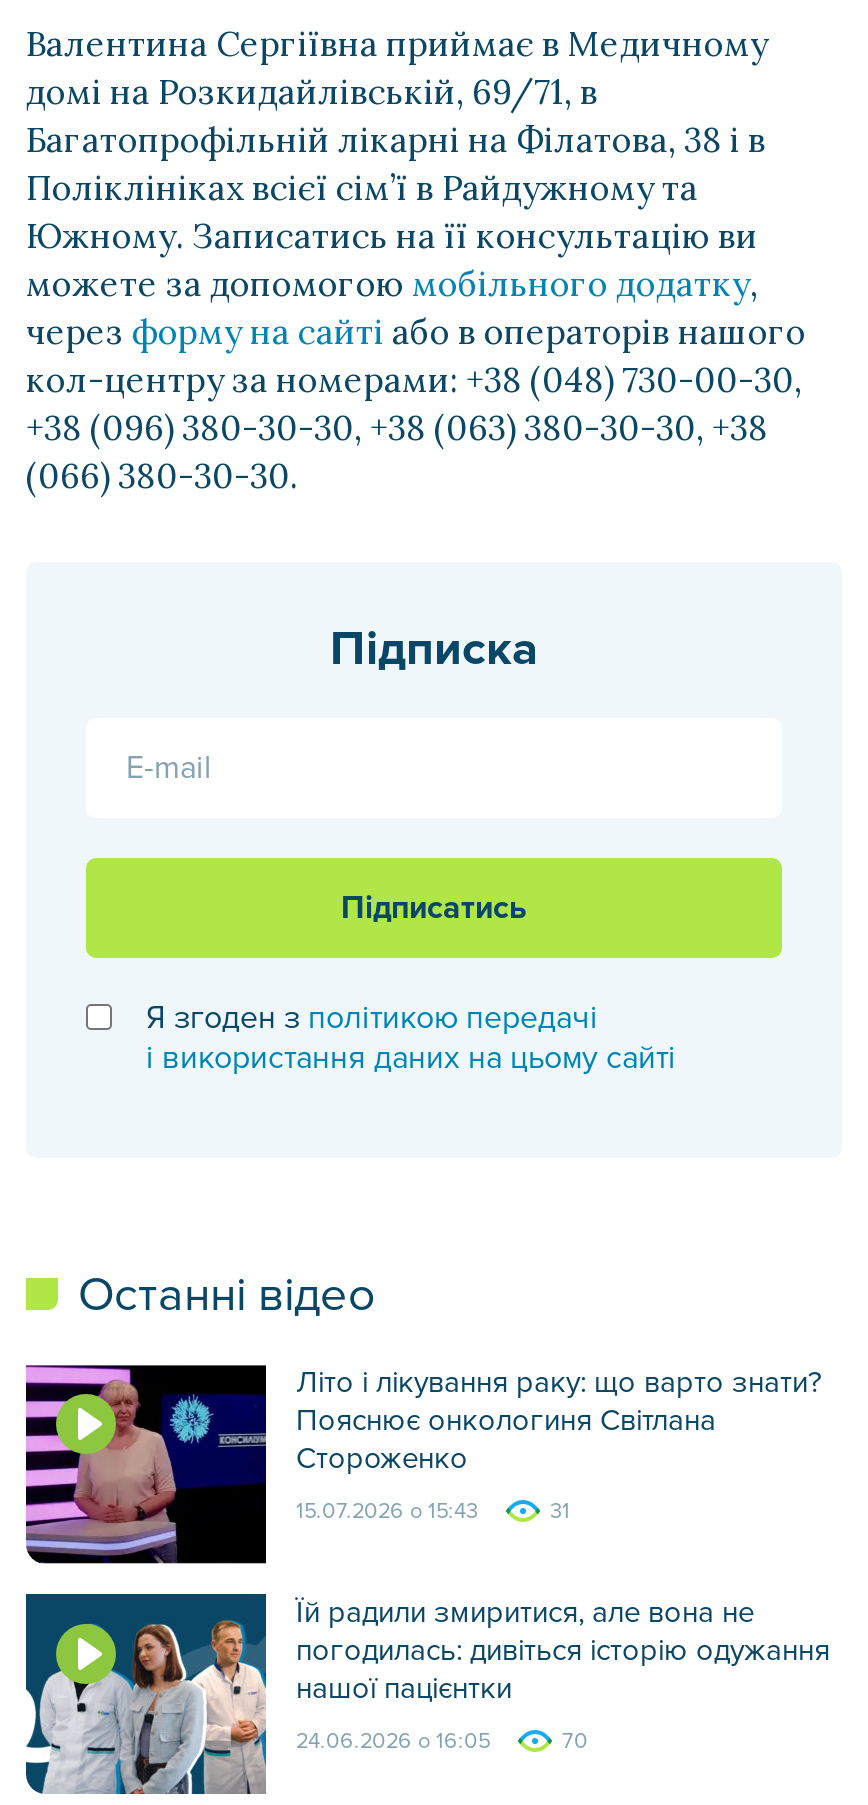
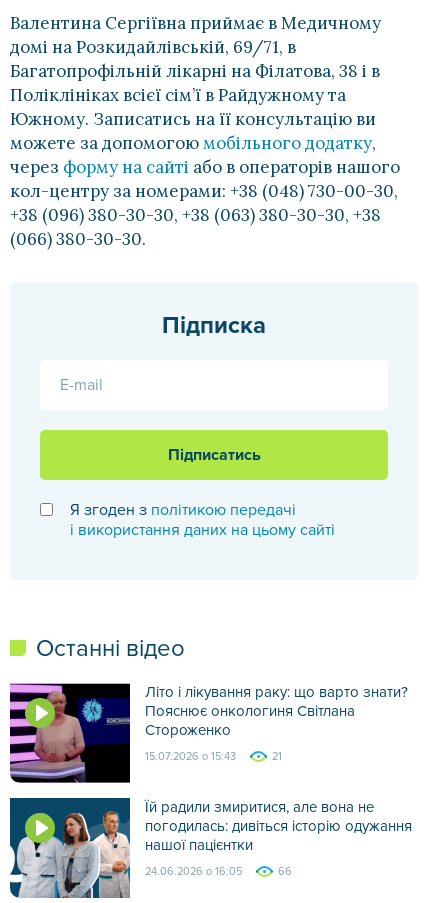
- 31
+ 21

- 70
+ 66
